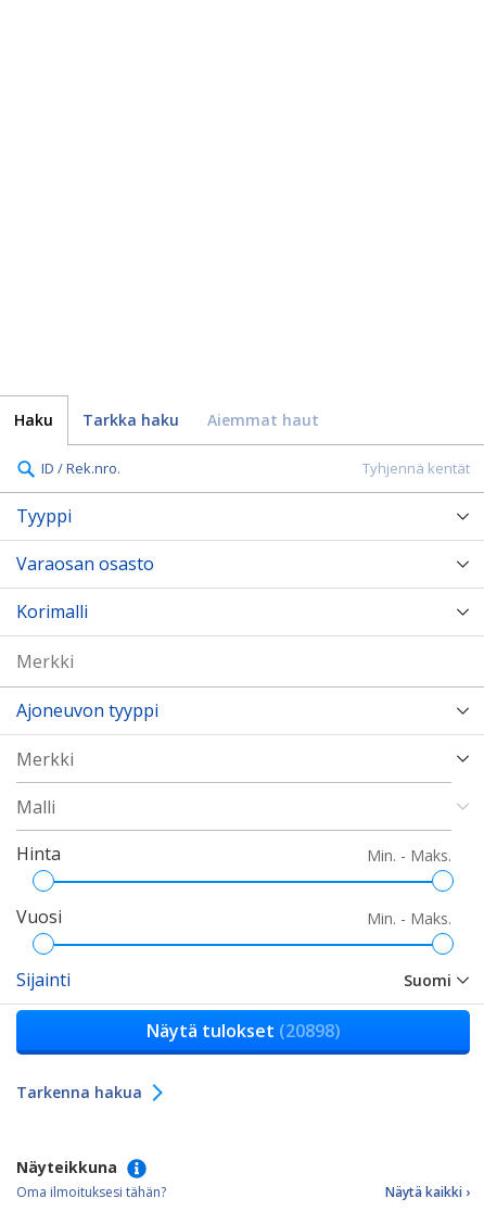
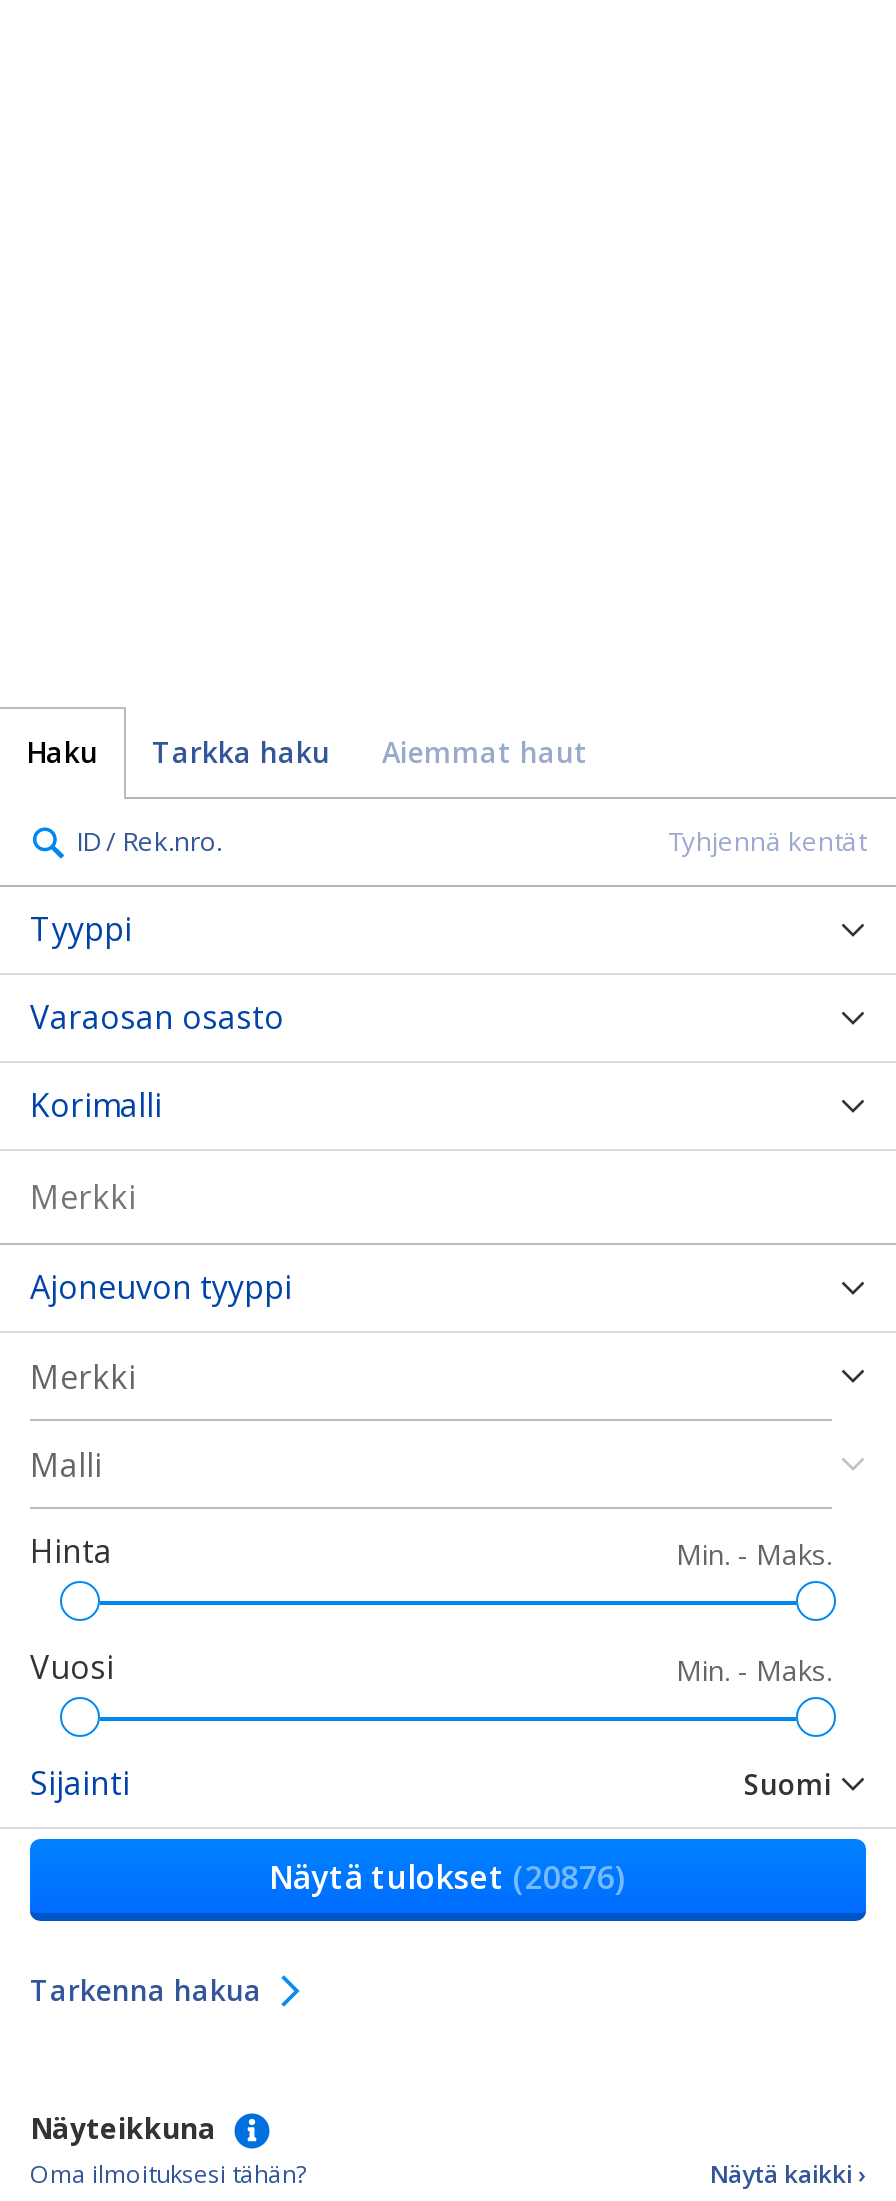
- Näytä tulokset (20898)
+ Näytä tulokset (20876)
